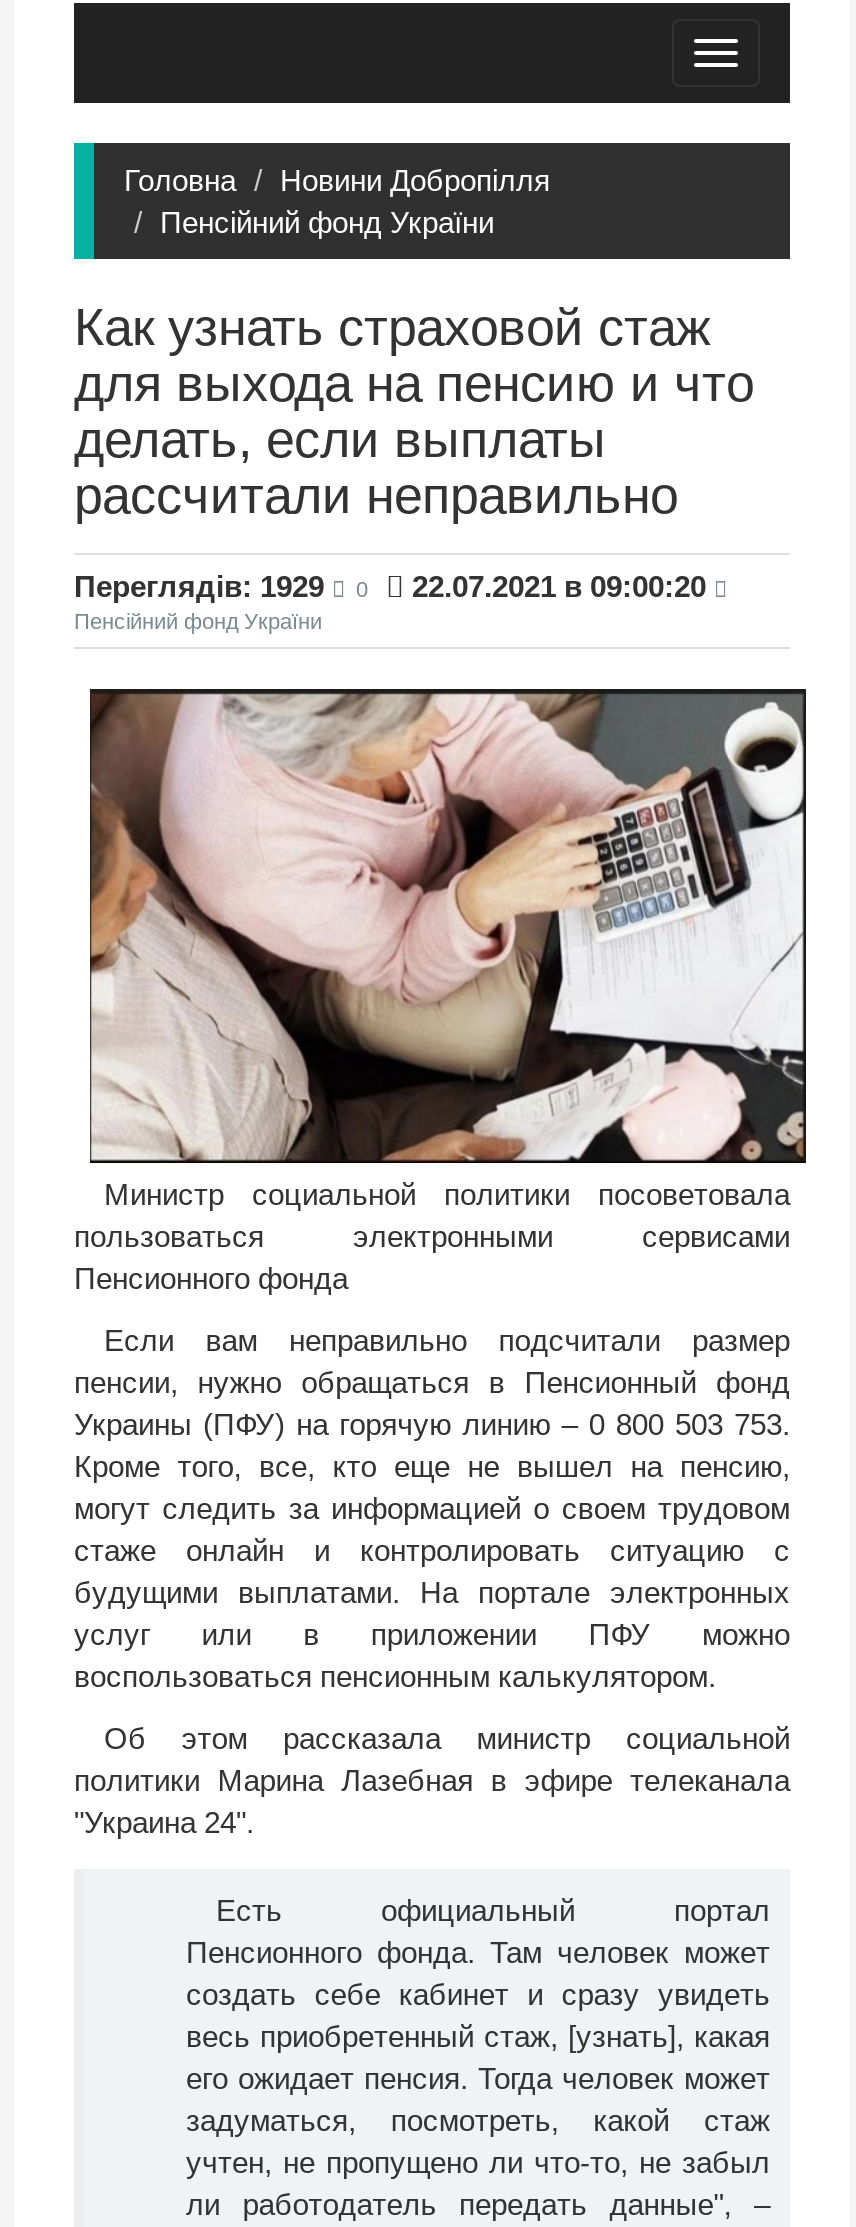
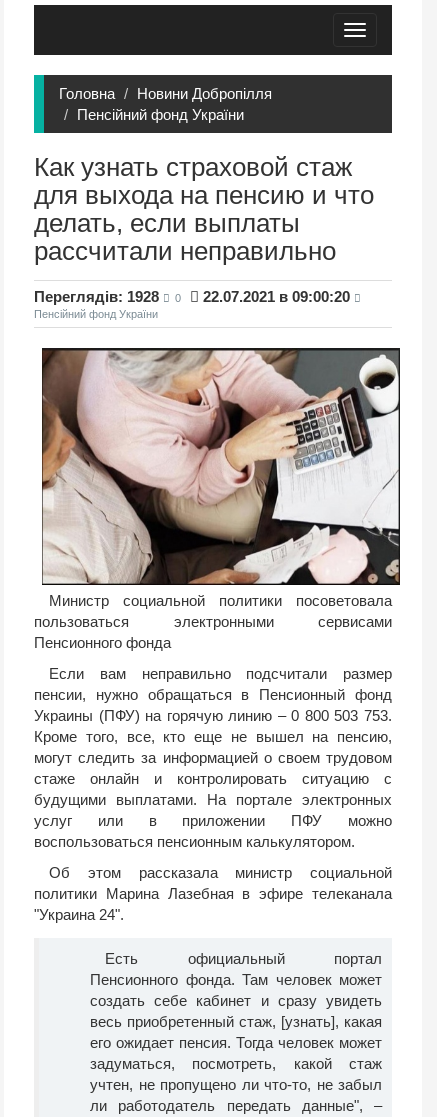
- Переглядів: 1929
+ Переглядів: 1928
